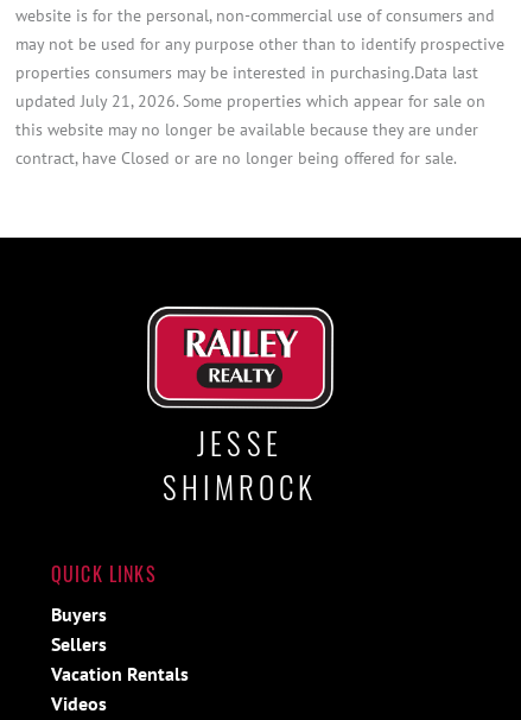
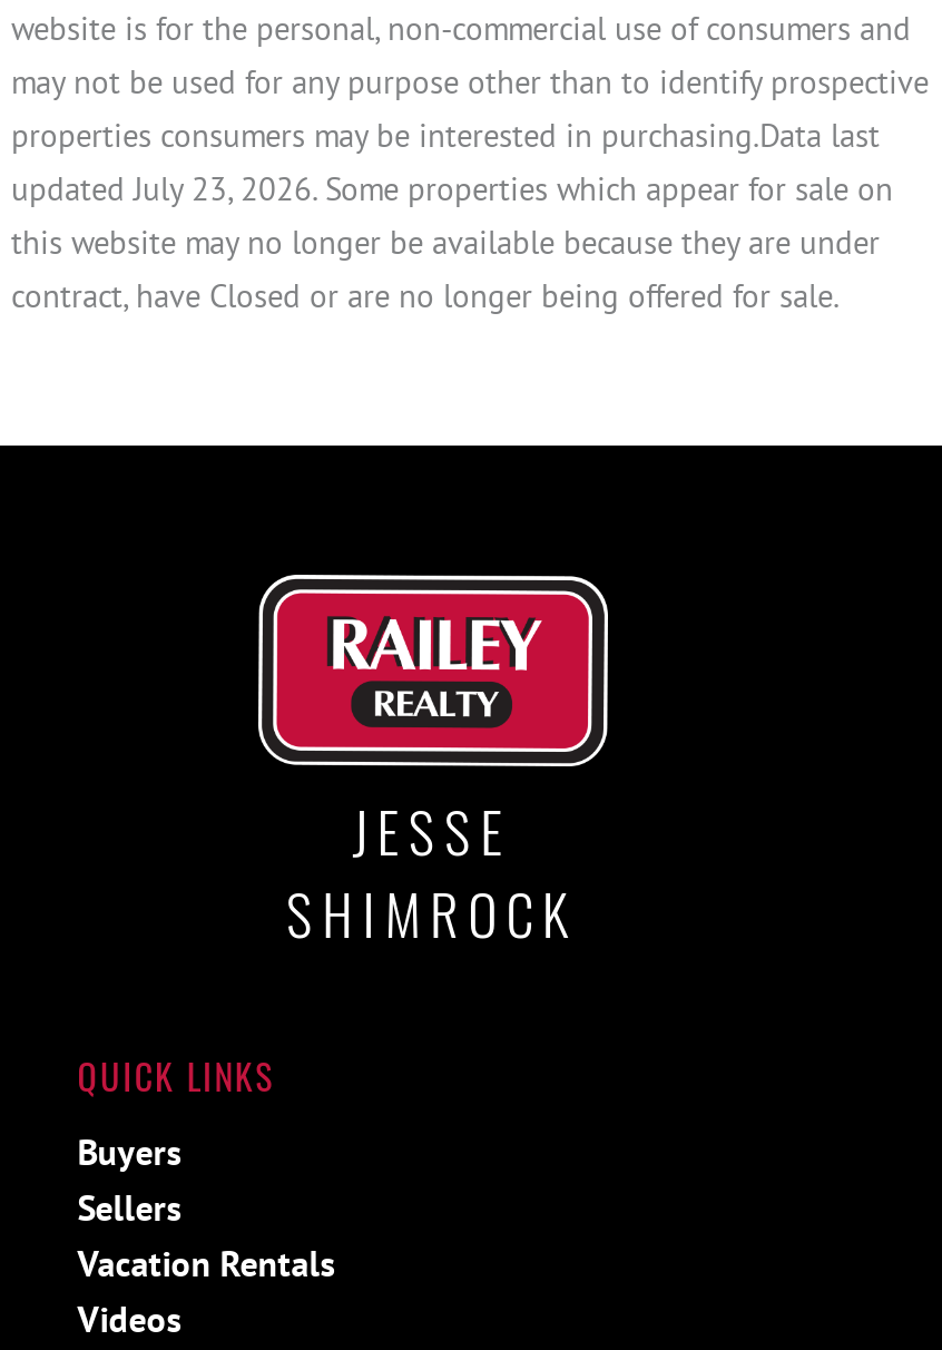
- updated July 21, 2026. Some properties which appear for sale on
+ updated July 23, 2026. Some properties which appear for sale on
